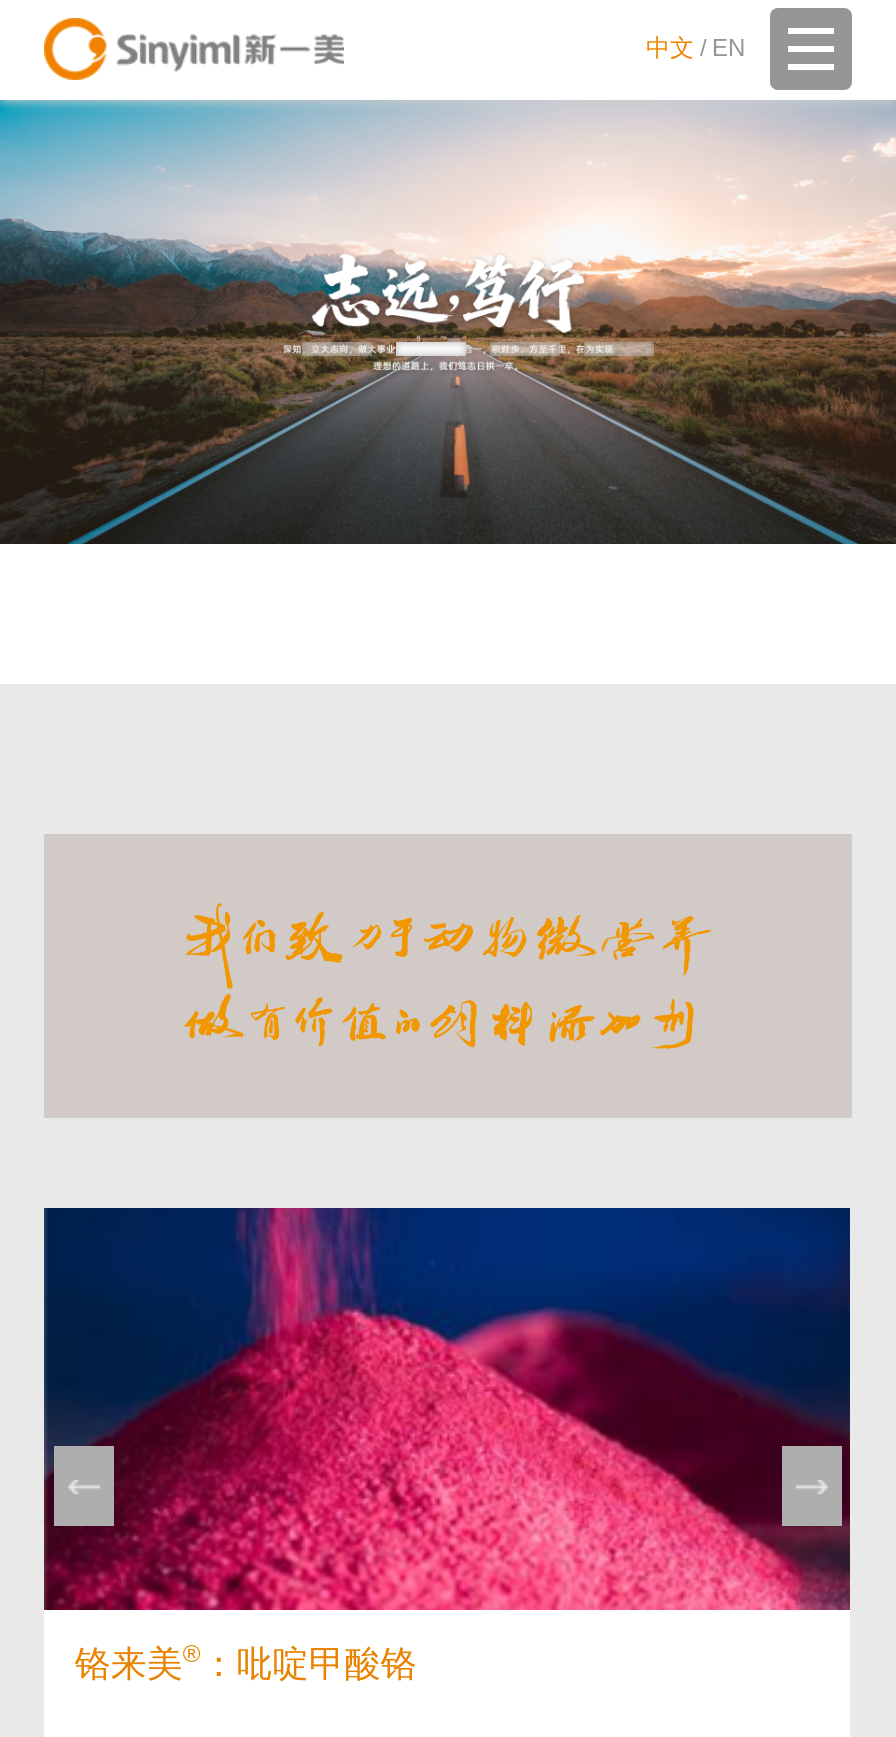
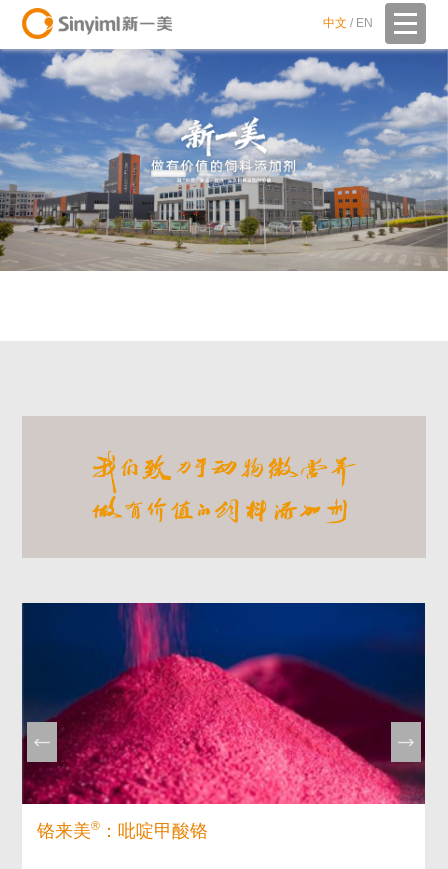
- [image]
+ [image]
